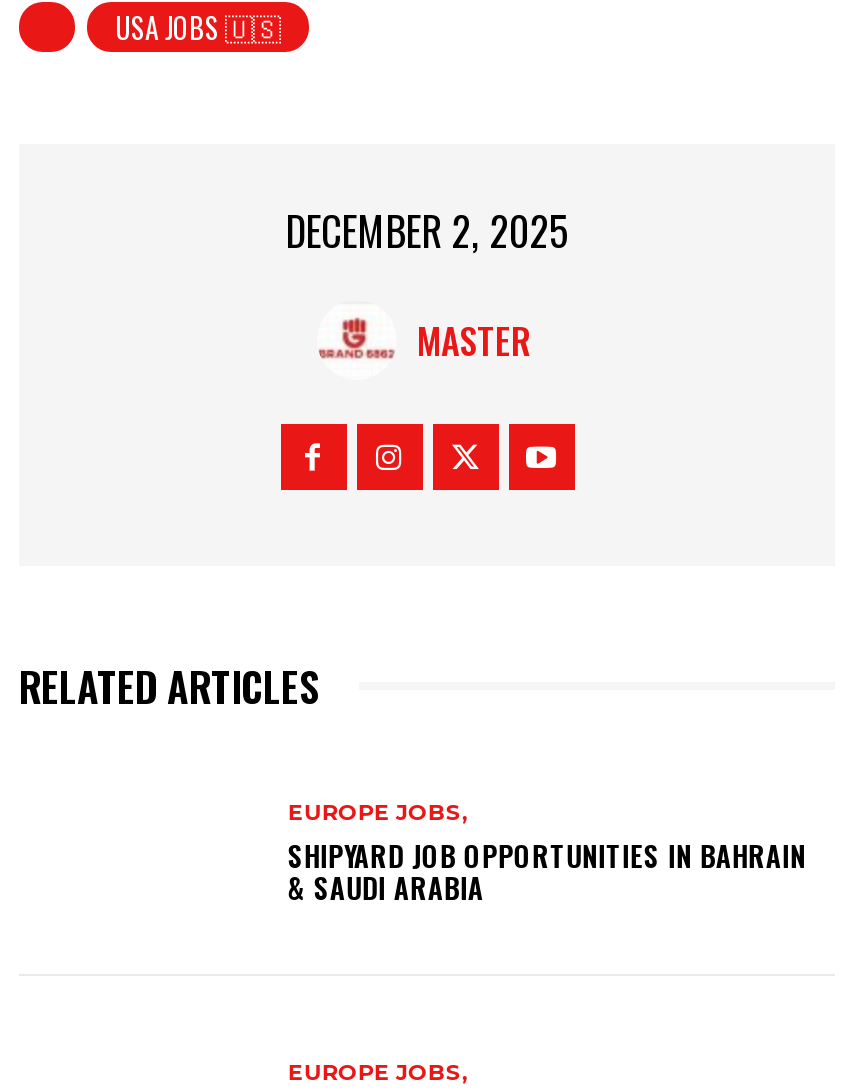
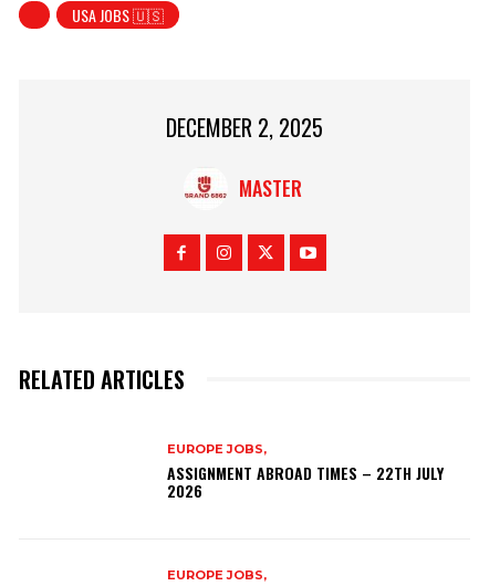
- SHIPYARD JOB OPPORTUNITIES IN BAHRAIN
- & SAUDI ARABIA
+ ASSIGNMENT ABROAD TIMES – 22TH JULY
+ 2026
